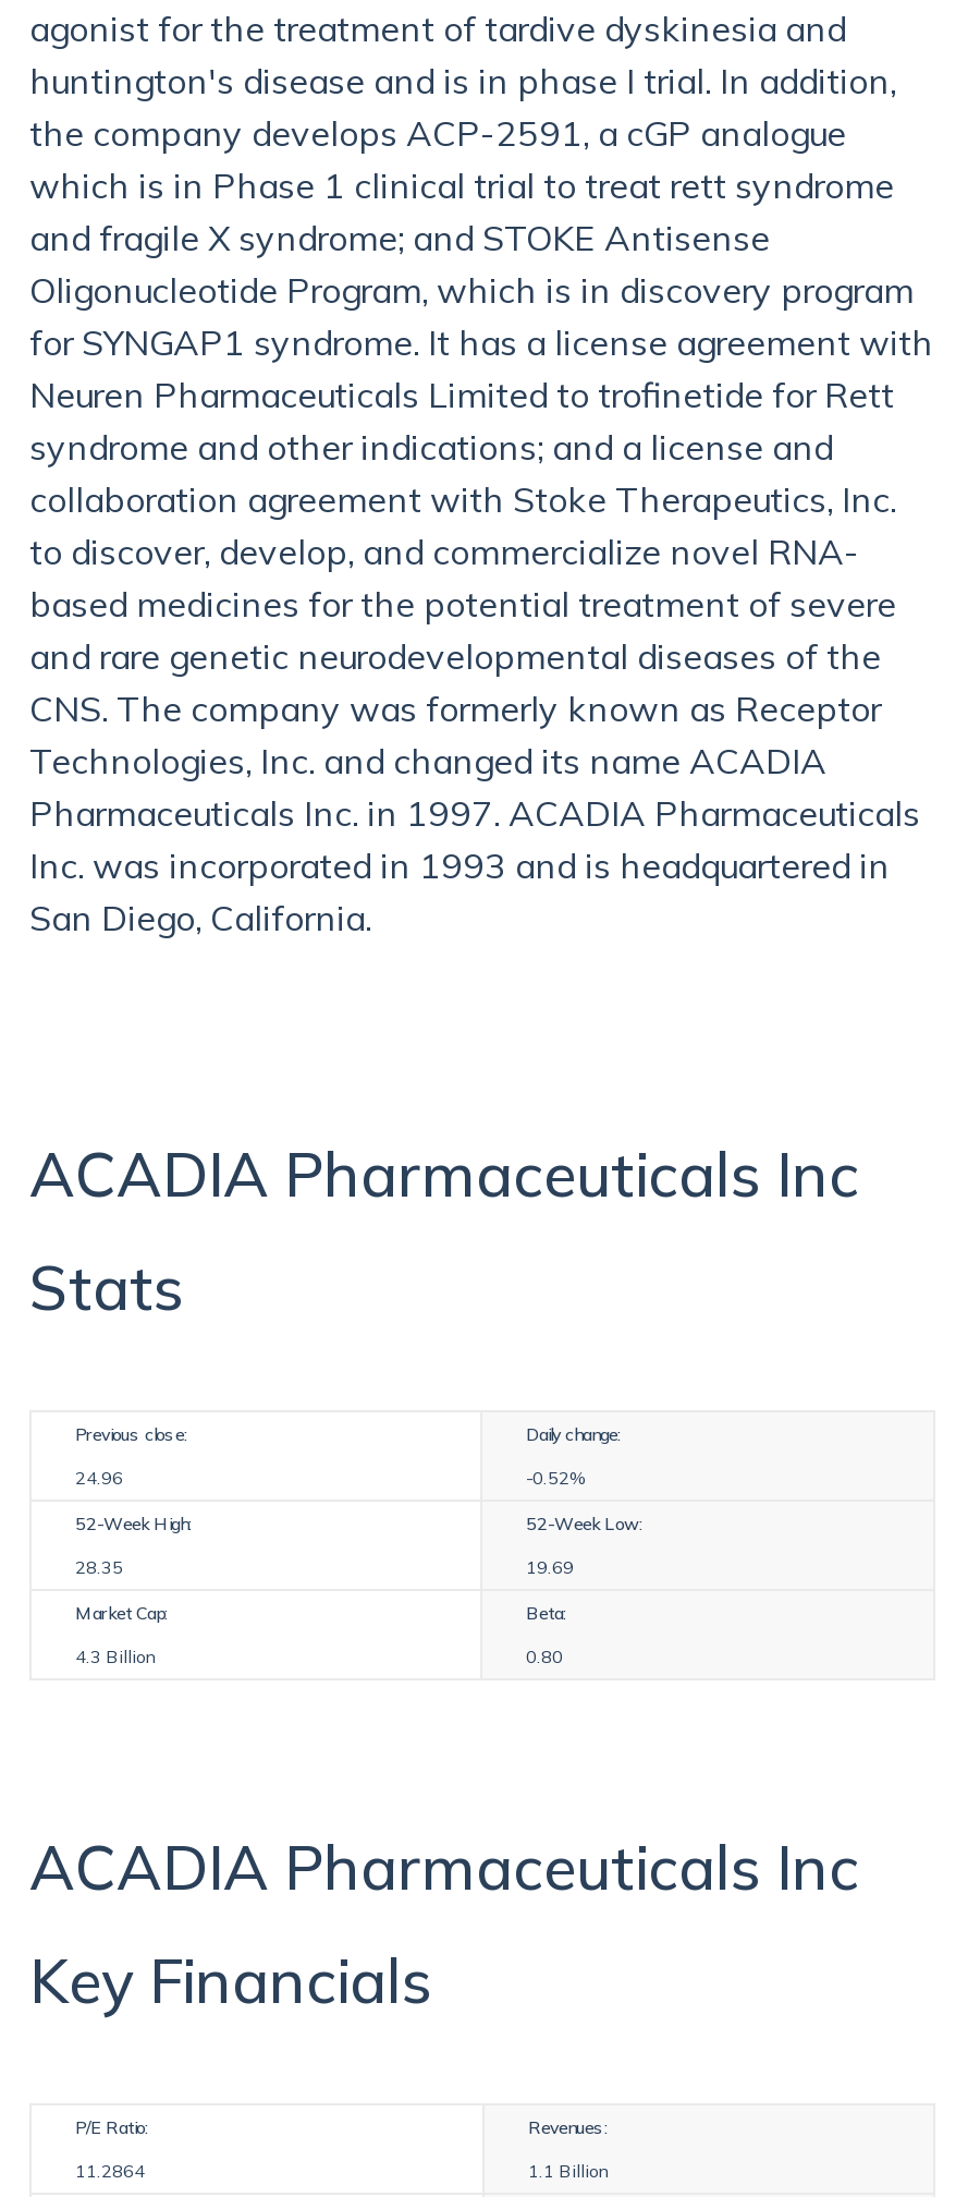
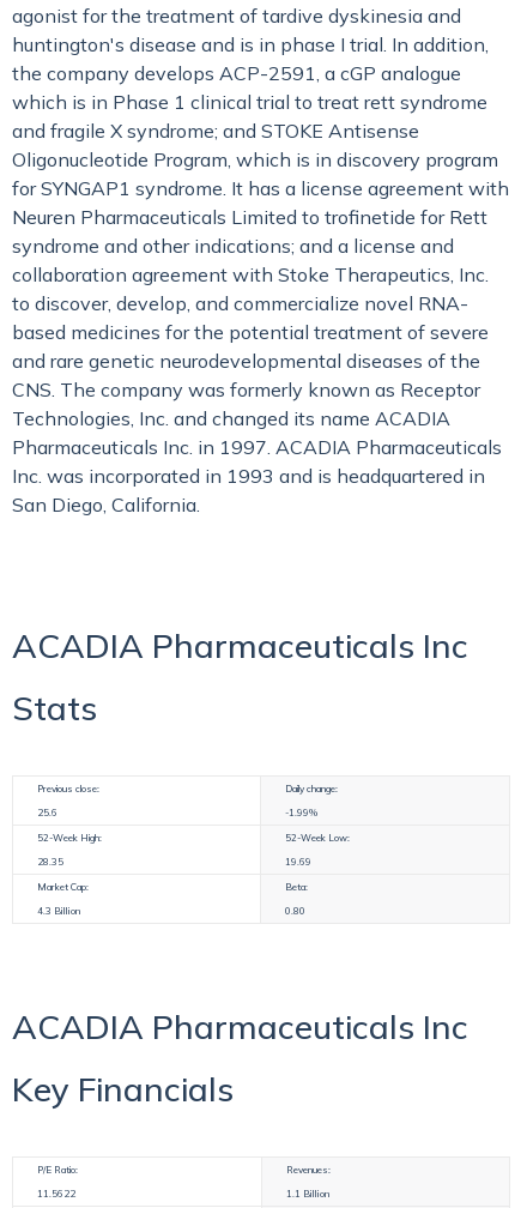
- 24.96
+ 25.6

- -0.52%
+ -1.99%

- 11.2864
+ 11.5622
